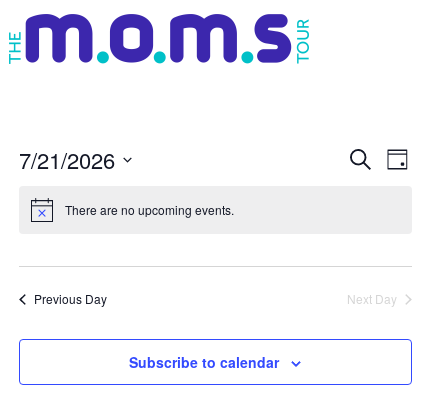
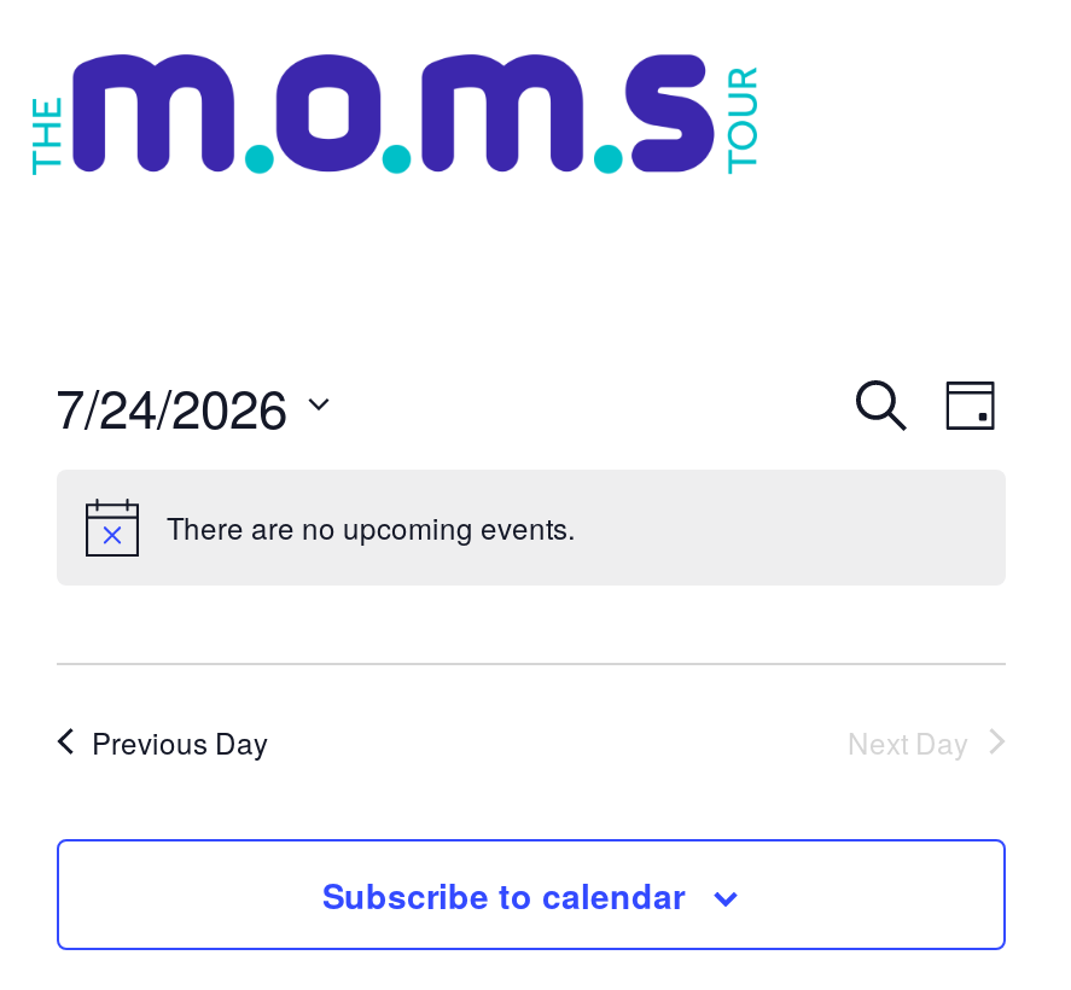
- 7/21/2026
+ 7/24/2026
